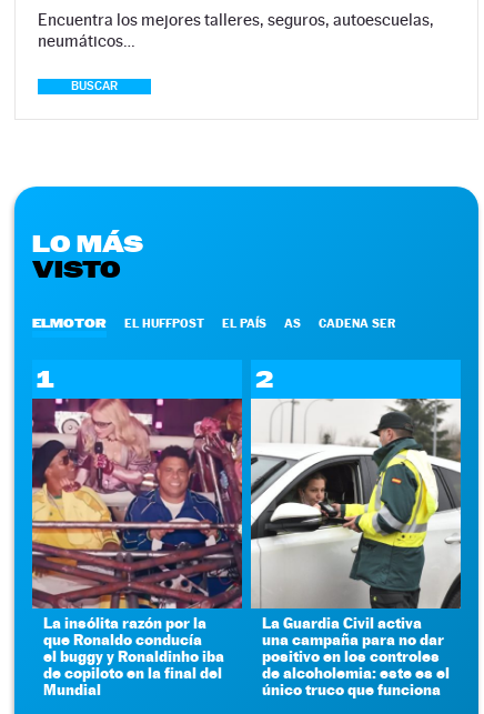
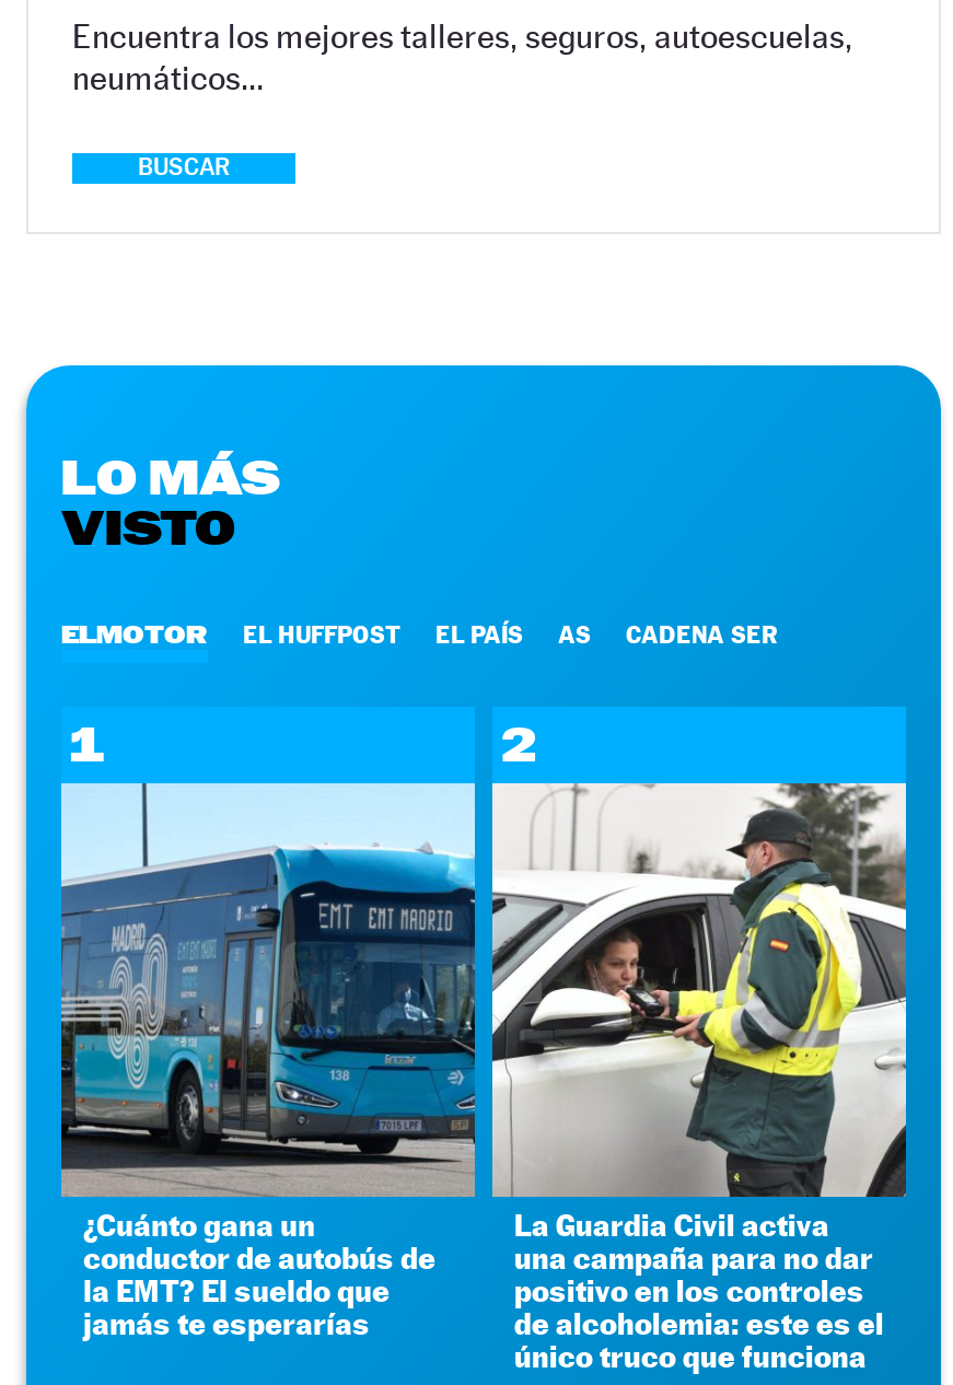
- [image]
- La insólita razón por la
- que Ronaldo conducía
- el buggy y Ronaldinho iba
- de copiloto en la final del
- Mundial
+ [image]
+ ¿Cuánto gana un
+ conductor de autobús de
+ la EMT? El sueldo que
+ jamás te esperarías
